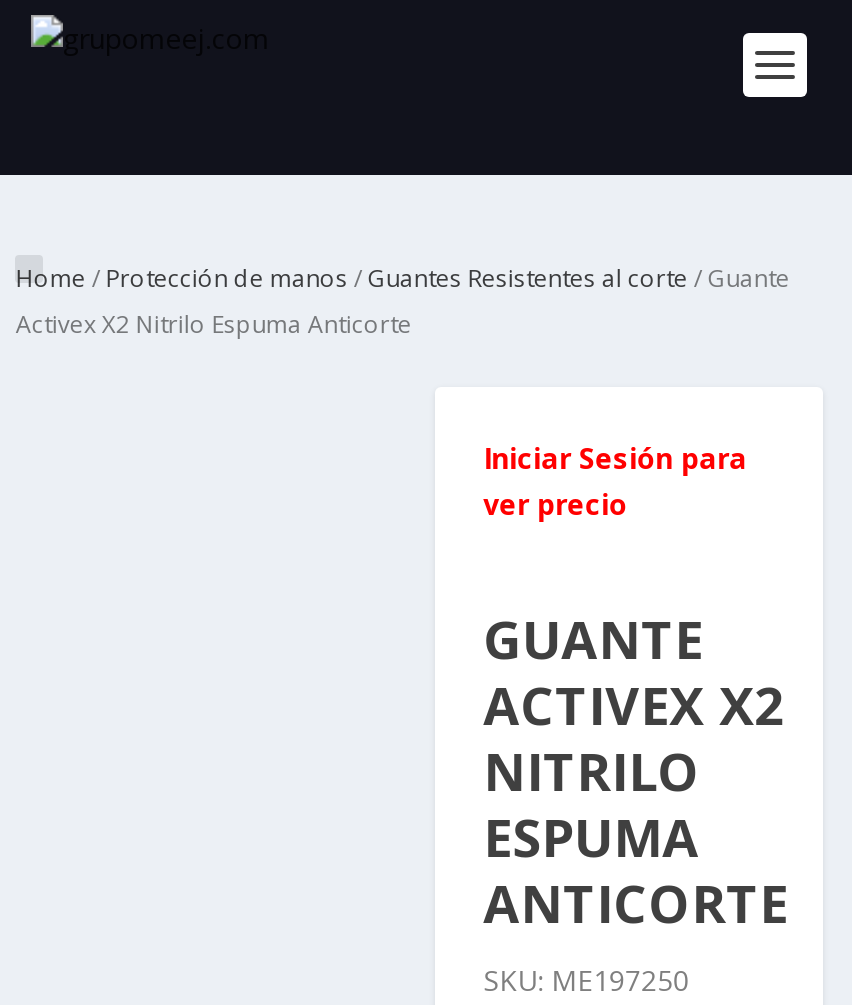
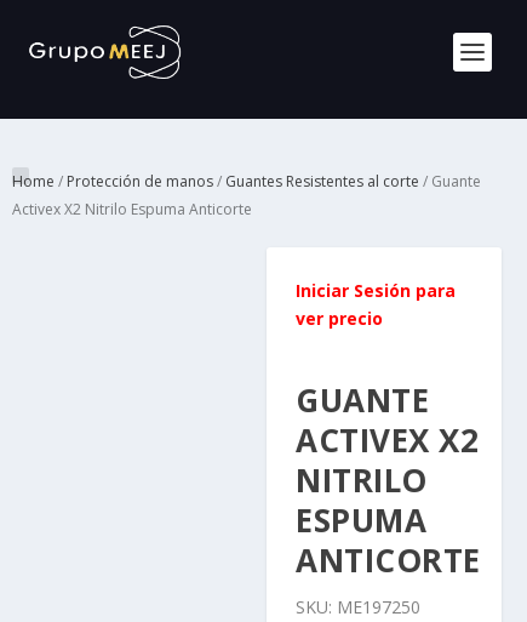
+ [image]
